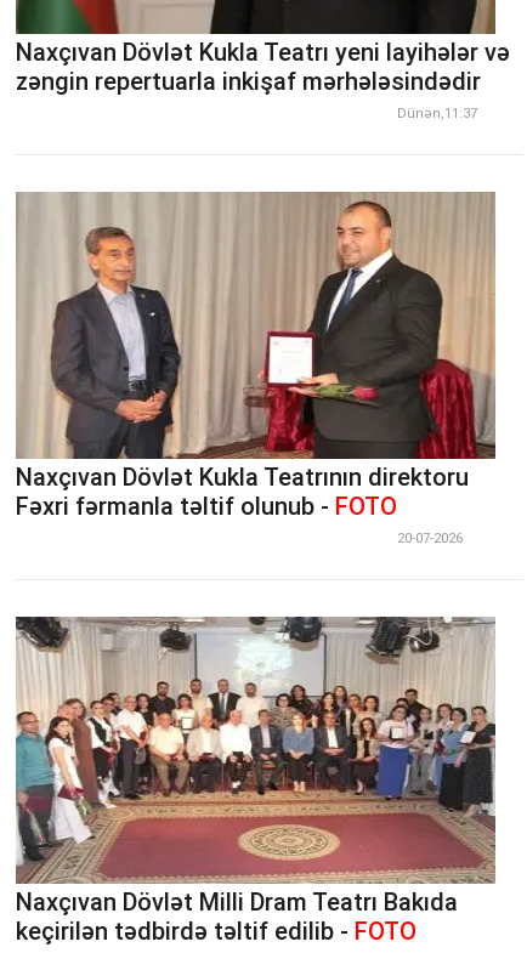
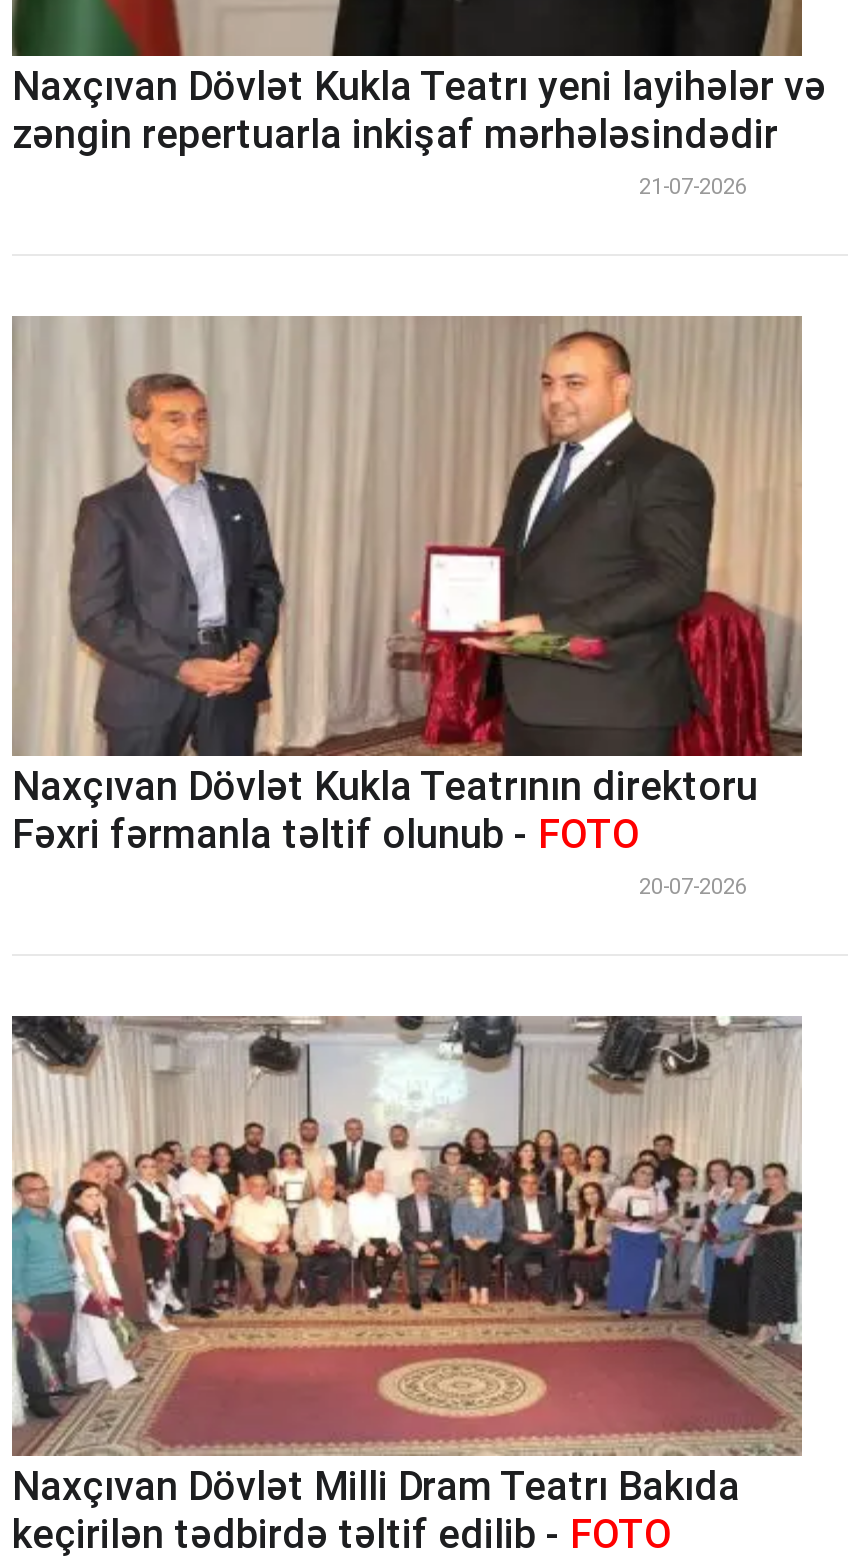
- Dünən,11:37
+ 21-07-2026
